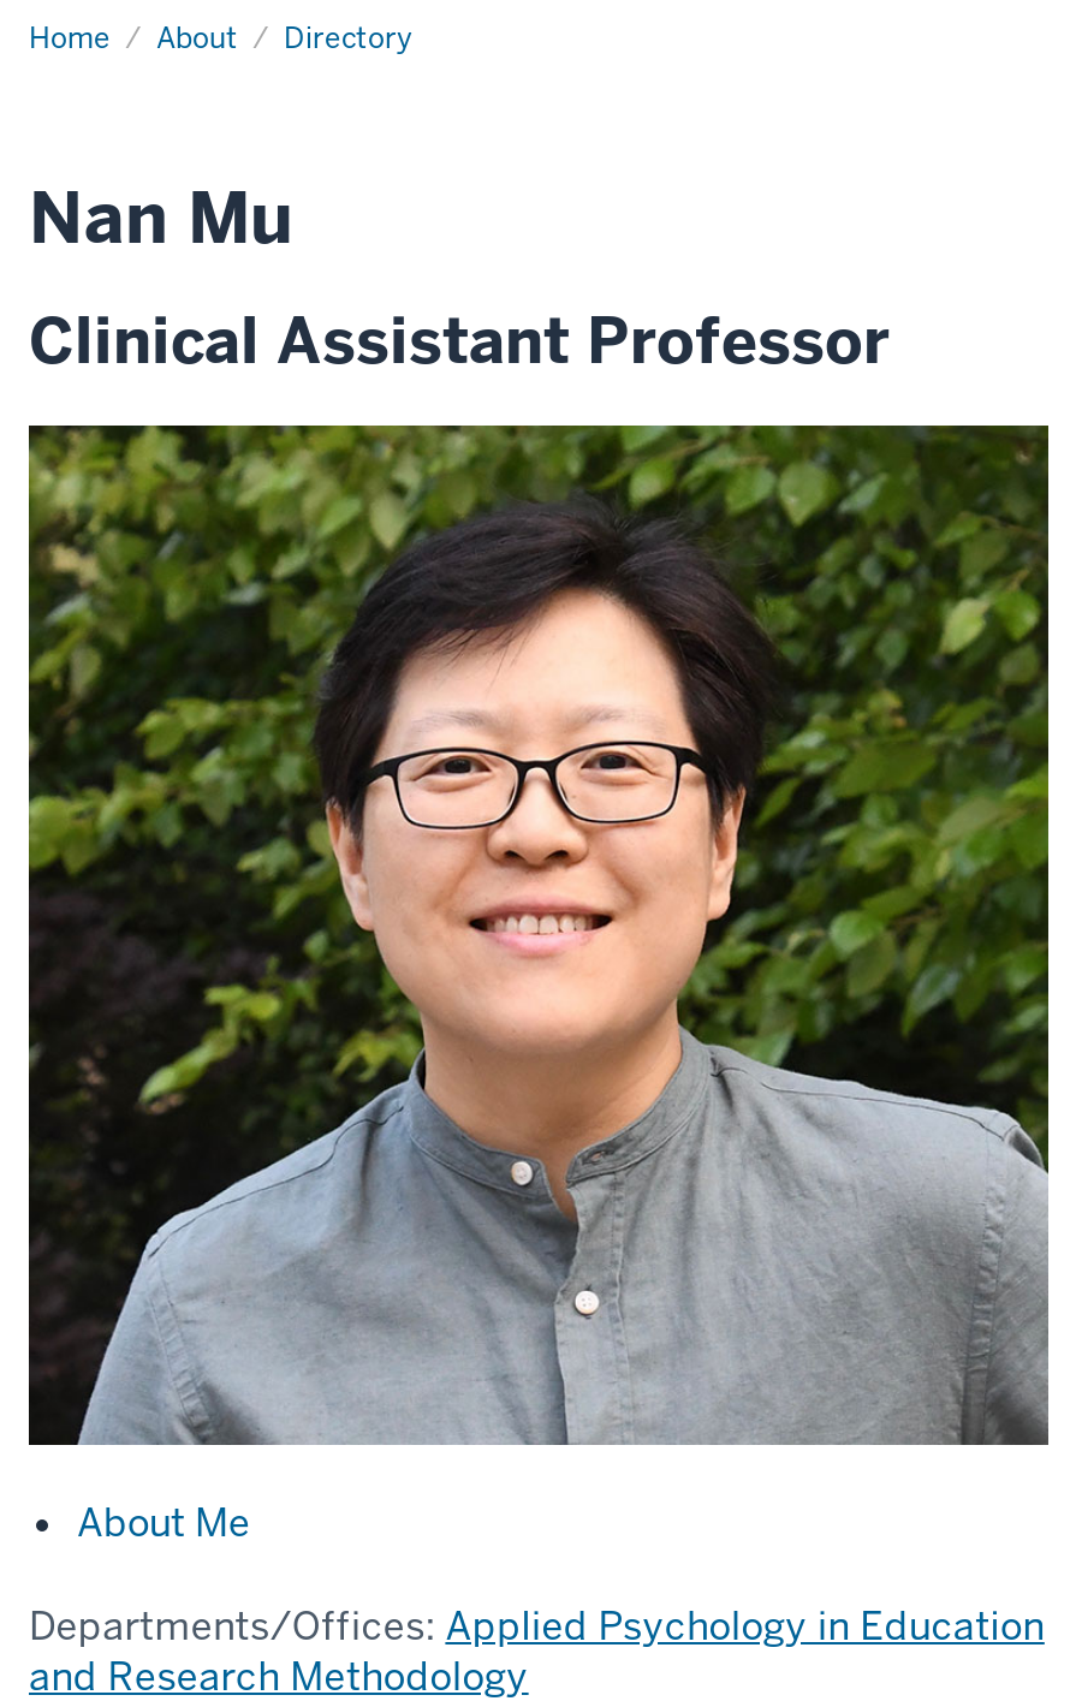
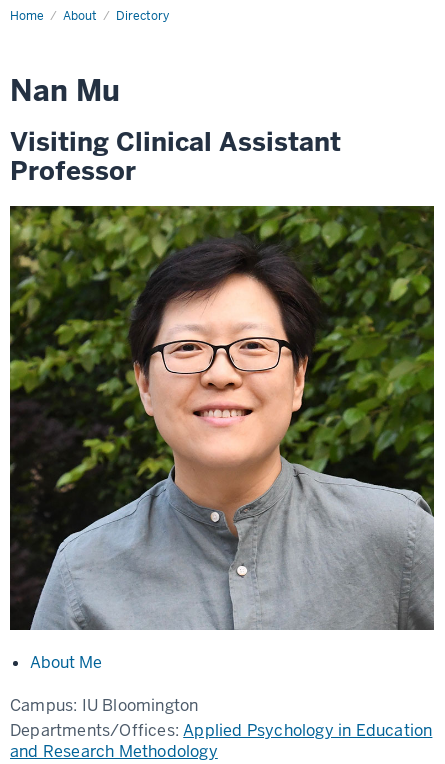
- Clinical Assistant Professor
+ Visiting Clinical Assistant
+ Professor

+ Campus: IU Bloomington
